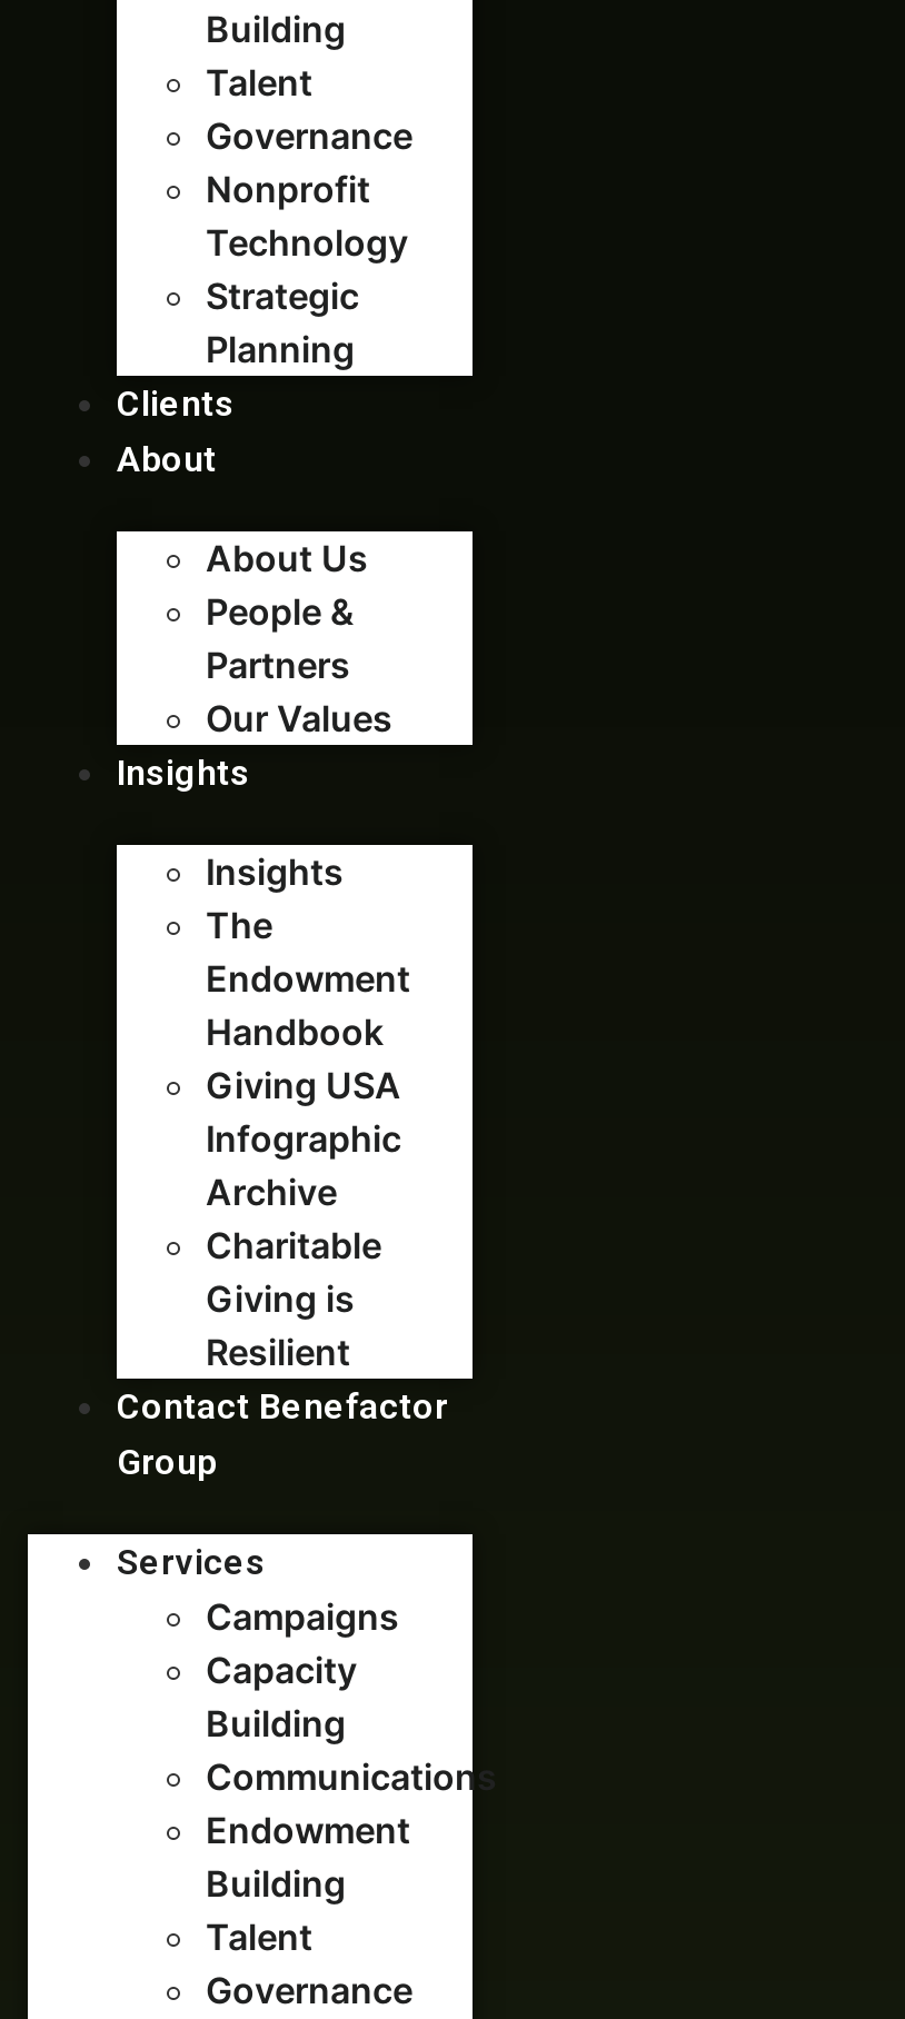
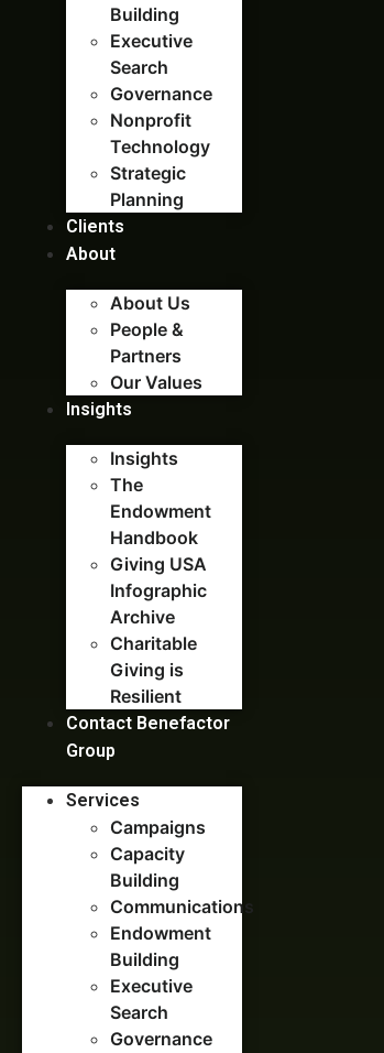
- Talent
+ Executive
+ Search

- Talent
+ Executive
+ Search
